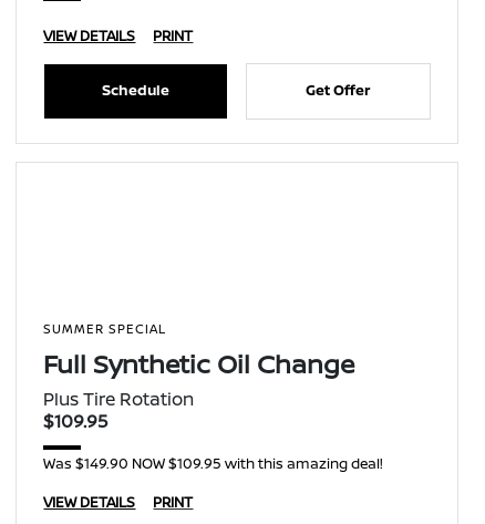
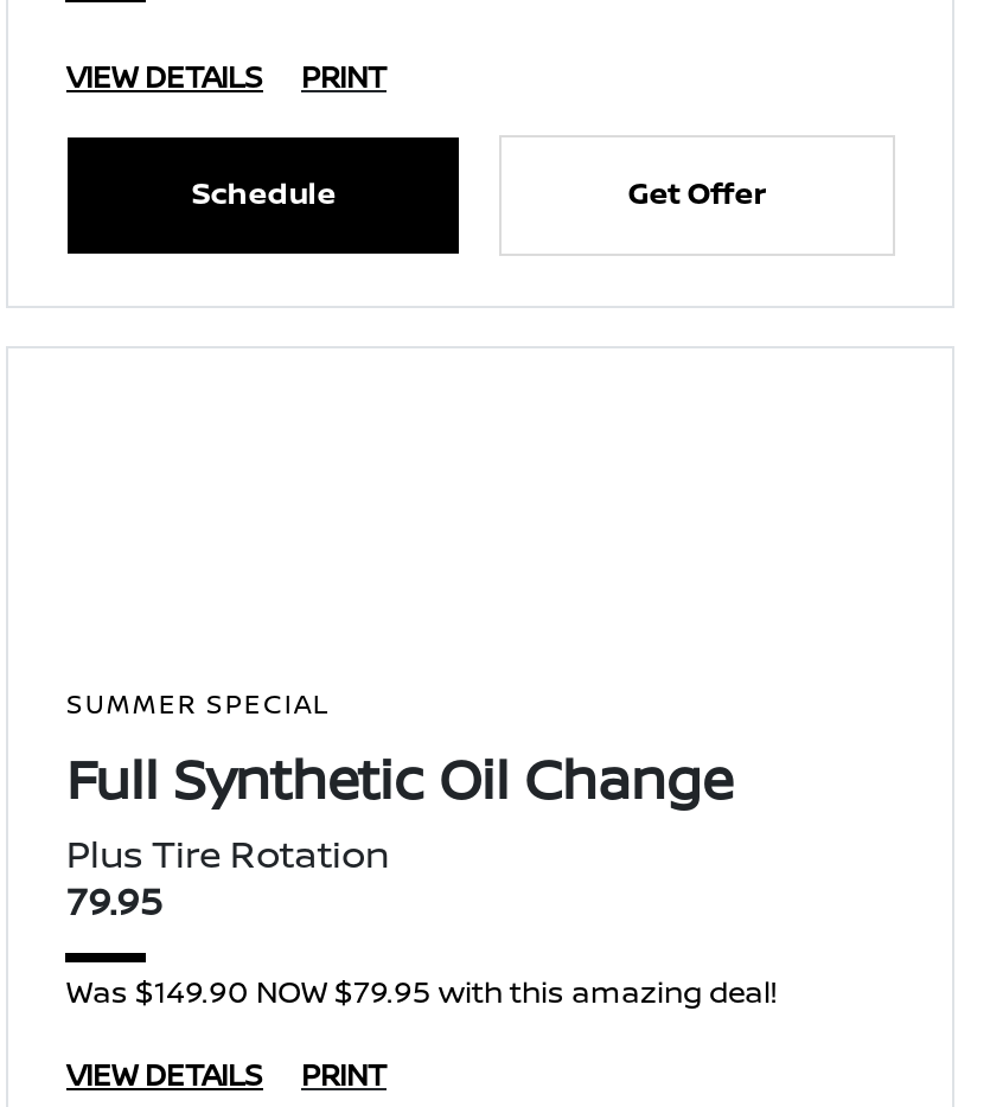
- $109.95
+ 79.95

- Was $149.90 NOW $109.95 with this amazing deal!
+ Was $149.90 NOW $79.95 with this amazing deal!
